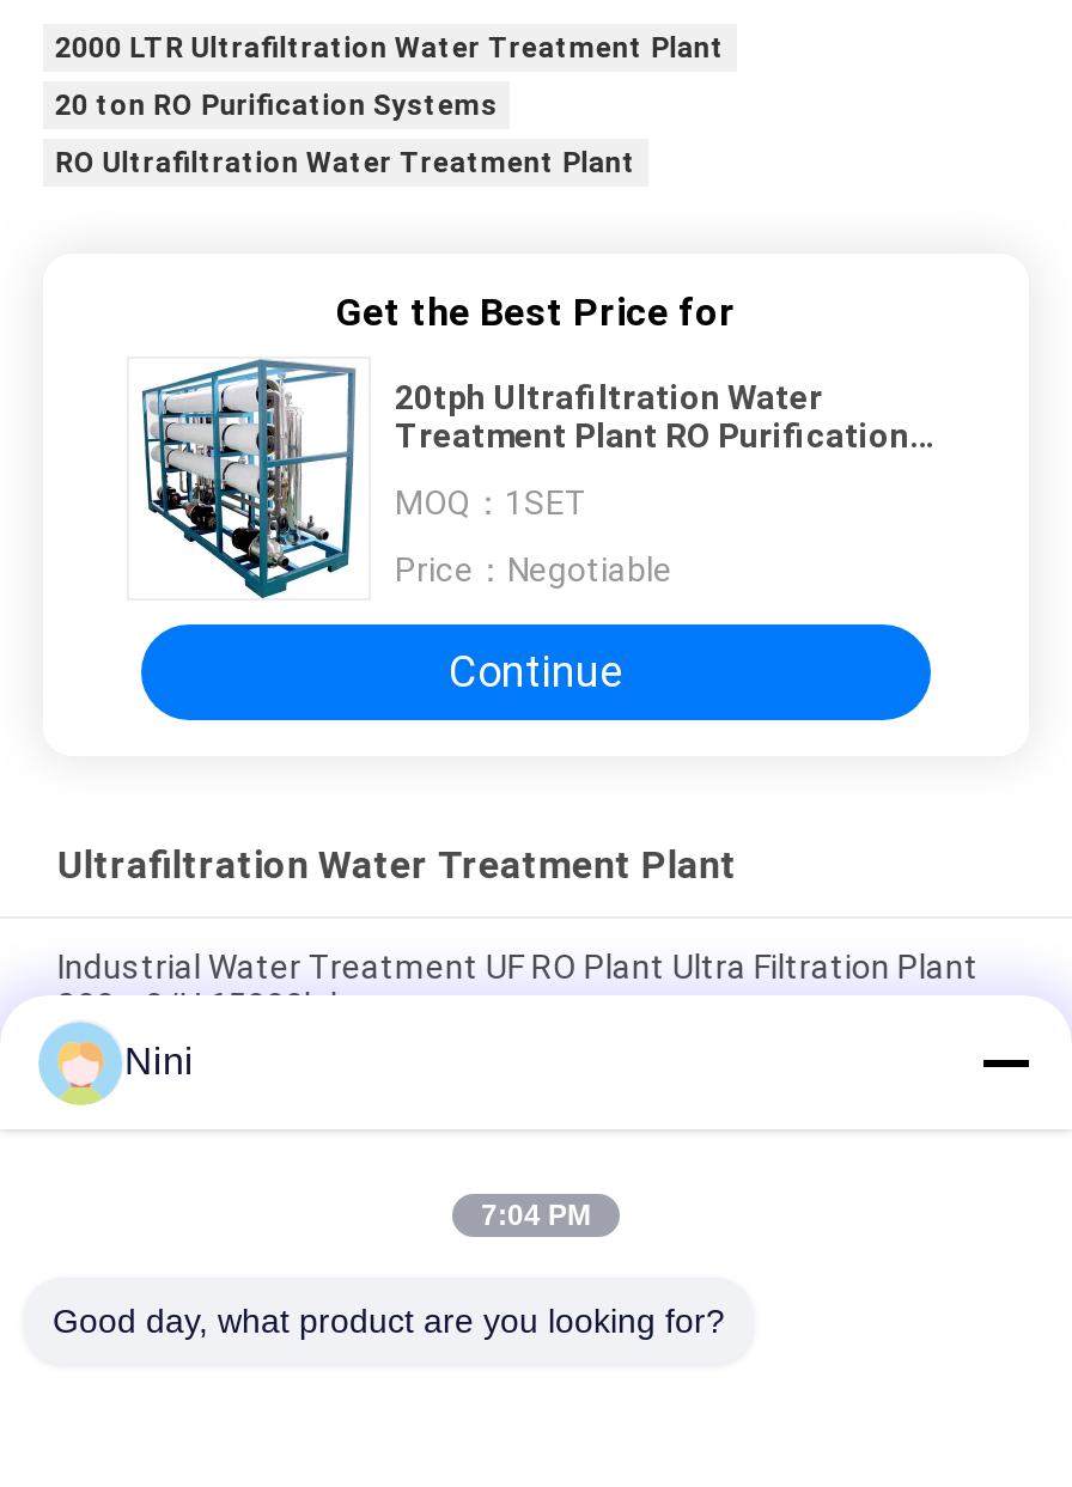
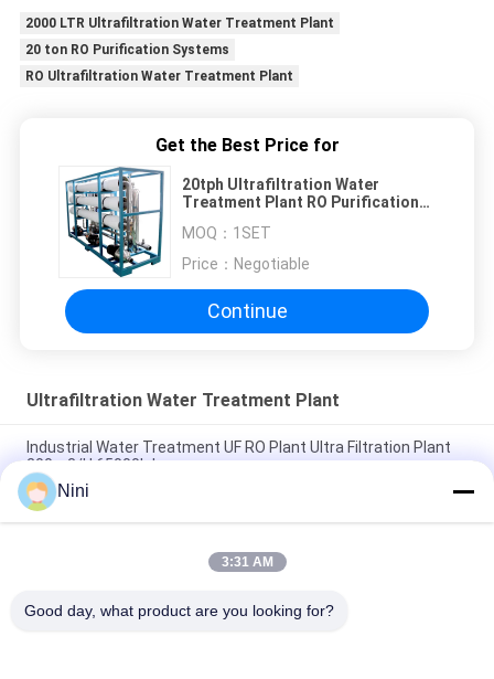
- 7:04 PM
+ 3:31 AM
